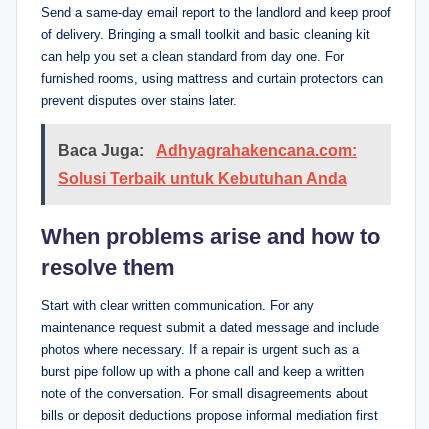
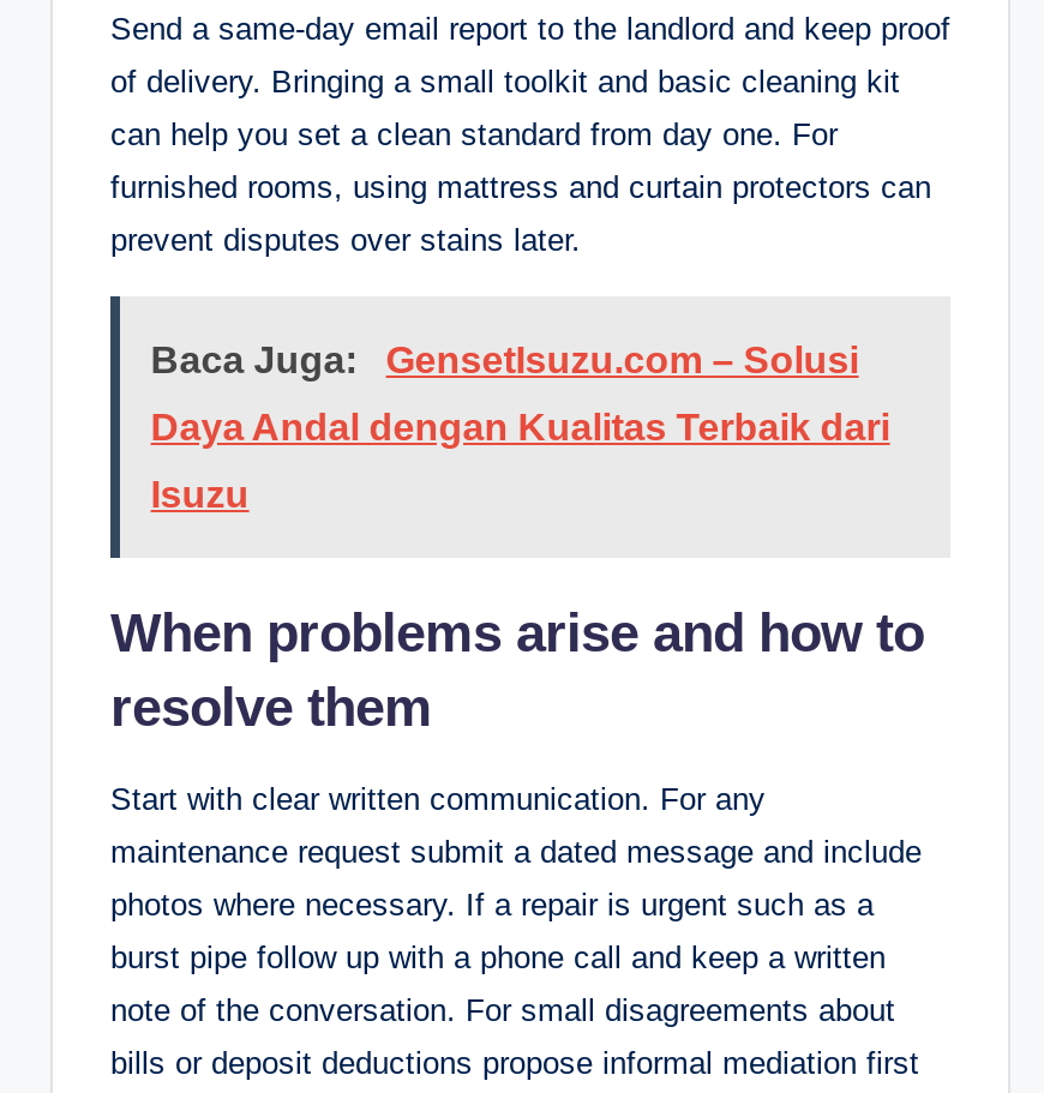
- Baca Juga: Adhyagrahakencana.com:
- Solusi Terbaik untuk Kebutuhan Anda
+ Baca Juga: GensetIsuzu.com – Solusi
+ Daya Andal dengan Kualitas Terbaik dari
+ Isuzu
